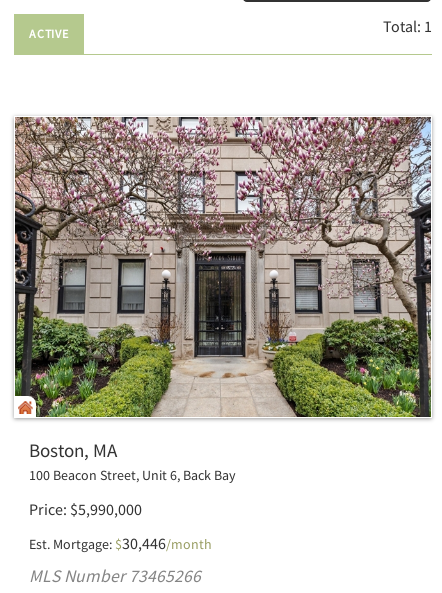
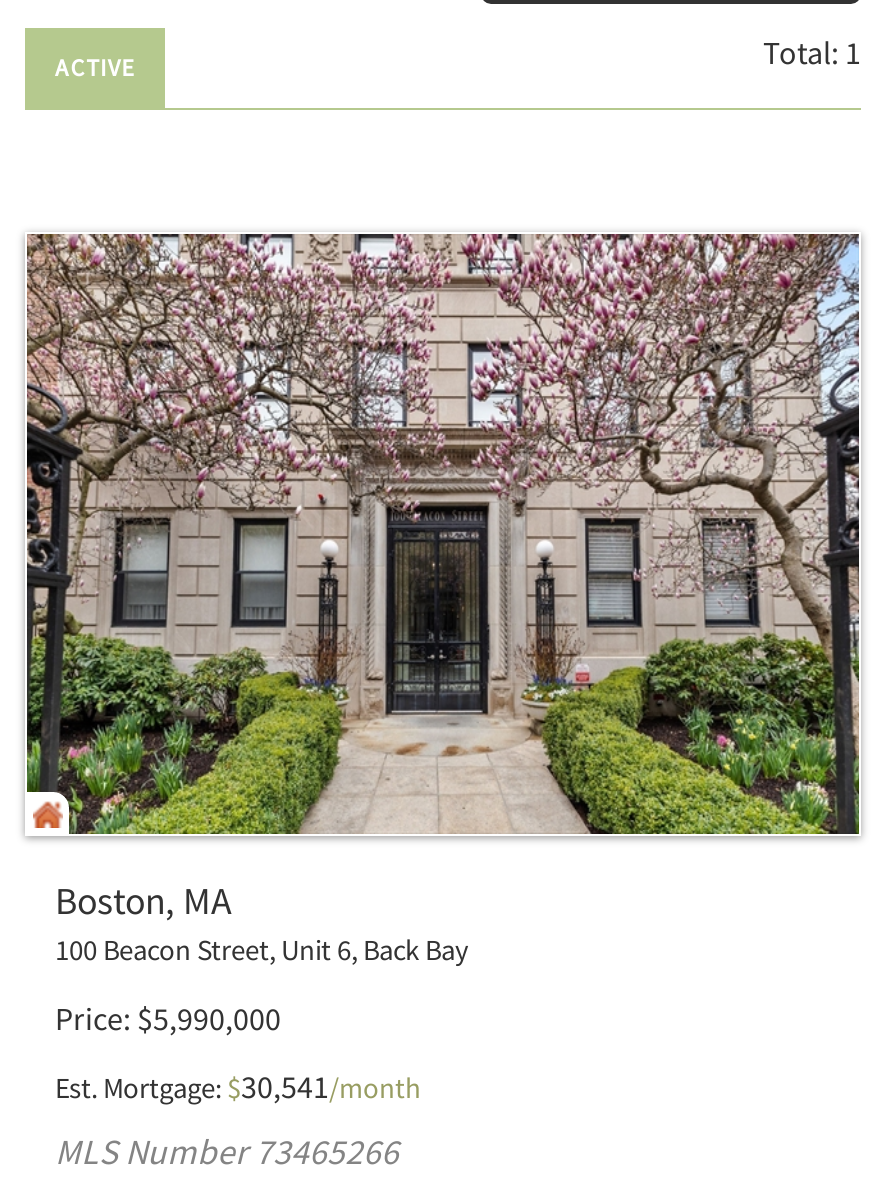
- Est. Mortgage: $30,446/month
+ Est. Mortgage: $30,541/month
